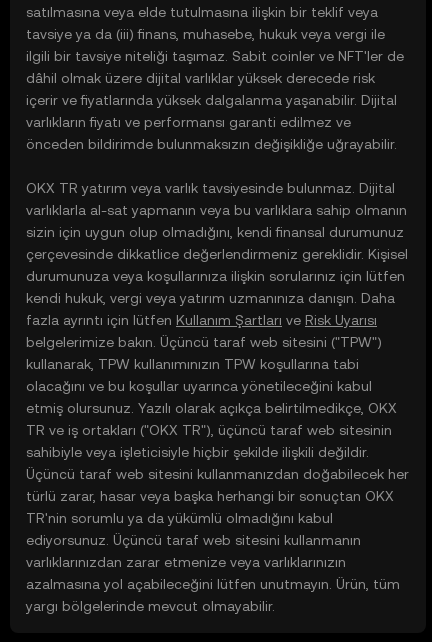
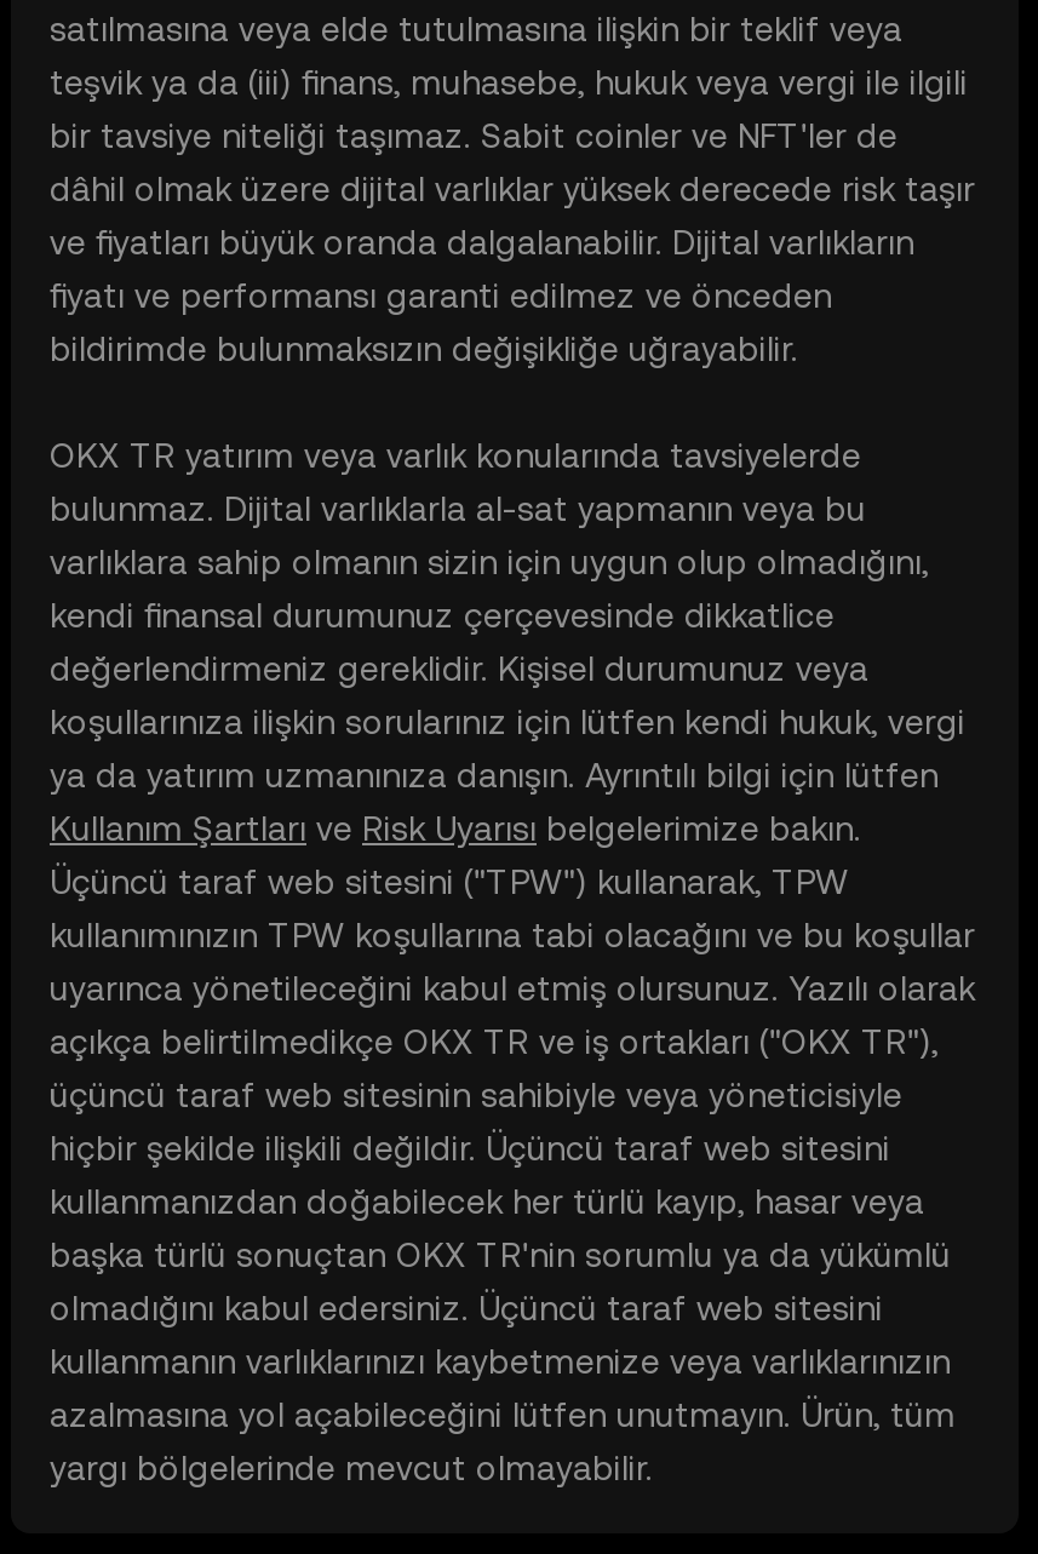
- tavsiye ya da (iii) finans, muhasebe, hukuk veya vergi ile
- ilgili bir tavsiye niteliği taşımaz. Sabit coinler ve NFT'ler de
- dâhil olmak üzere dijital varlıklar yüksek derecede risk
- içerir ve fiyatlarında yüksek dalgalanma yaşanabilir. Dijital
- varlıkların fiyatı ve performansı garanti edilmez ve
- önceden bildirimde bulunmaksızın değişikliğe uğrayabilir.
+ teşvik ya da (iii) finans, muhasebe, hukuk veya vergi ile ilgili
+ bir tavsiye niteliği taşımaz. Sabit coinler ve NFT'ler de
+ dâhil olmak üzere dijital varlıklar yüksek derecede risk taşır
+ ve fiyatları büyük oranda dalgalanabilir. Dijital varlıkların
+ fiyatı ve performansı garanti edilmez ve önceden
+ bildirimde bulunmaksızın değişikliğe uğrayabilir.

- OKX TR yatırım veya varlık tavsiyesinde bulunmaz. Dijital
- varlıklarla al-sat yapmanın veya bu varlıklara sahip olmanın
- sizin için uygun olup olmadığını, kendi finansal durumunuz
- çerçevesinde dikkatlice değerlendirmeniz gereklidir. Kişisel
- durumunuza veya koşullarınıza ilişkin sorularınız için lütfen
- kendi hukuk, vergi veya yatırım uzmanınıza danışın. Daha
- fazla ayrıntı için lütfen Kullanım Şartları ve Risk Uyarısı
- belgelerimize bakın. Üçüncü taraf web sitesini ("TPW")
- kullanarak, TPW kullanımınızın TPW koşullarına tabi
- olacağını ve bu koşullar uyarınca yönetileceğini kabul
- etmiş olursunuz. Yazılı olarak açıkça belirtilmedikçe, OKX
- TR ve iş ortakları ("OKX TR"), üçüncü taraf web sitesinin
- sahibiyle veya işleticisiyle hiçbir şekilde ilişkili değildir.
- Üçüncü taraf web sitesini kullanmanızdan doğabilecek her
- türlü zarar, hasar veya başka herhangi bir sonuçtan OKX
- TR'nin sorumlu ya da yükümlü olmadığını kabul
- ediyorsunuz. Üçüncü taraf web sitesini kullanmanın
- varlıklarınızdan zarar etmenize veya varlıklarınızın
+ OKX TR yatırım veya varlık konularında tavsiyelerde
+ bulunmaz. Dijital varlıklarla al-sat yapmanın veya bu
+ varlıklara sahip olmanın sizin için uygun olup olmadığını,
+ kendi finansal durumunuz çerçevesinde dikkatlice
+ değerlendirmeniz gereklidir. Kişisel durumunuz veya
+ koşullarınıza ilişkin sorularınız için lütfen kendi hukuk, vergi
+ ya da yatırım uzmanınıza danışın. Ayrıntılı bilgi için lütfen
+ Kullanım Şartları ve Risk Uyarısı belgelerimize bakın.
+ Üçüncü taraf web sitesini ("TPW") kullanarak, TPW
+ kullanımınızın TPW koşullarına tabi olacağını ve bu koşullar
+ uyarınca yönetileceğini kabul etmiş olursunuz. Yazılı olarak
+ açıkça belirtilmedikçe OKX TR ve iş ortakları ("OKX TR"),
+ üçüncü taraf web sitesinin sahibiyle veya yöneticisiyle
+ hiçbir şekilde ilişkili değildir. Üçüncü taraf web sitesini
+ kullanmanızdan doğabilecek her türlü kayıp, hasar veya
+ başka türlü sonuçtan OKX TR'nin sorumlu ya da yükümlü
+ olmadığını kabul edersiniz. Üçüncü taraf web sitesini
+ kullanmanın varlıklarınızı kaybetmenize veya varlıklarınızın
